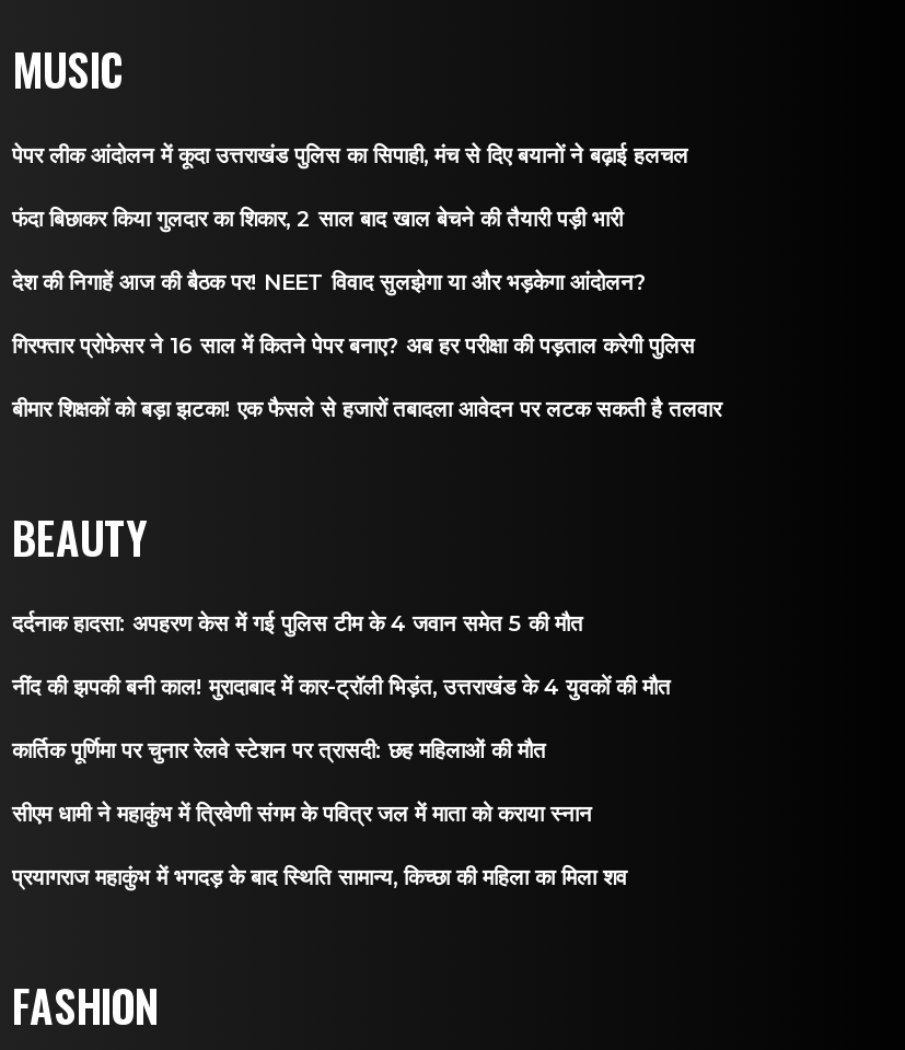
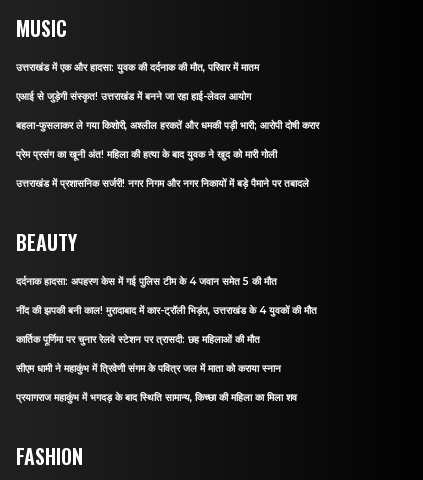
- पेपर लीक आंदोलन में कूदा उत्तराखंड पुलिस का सिपाही, मंच से दिए बयानों ने बढ़ाई हलचल
+ उत्तराखंड में एक और हादसा: युवक की दर्दनाक की मौत, परिवार में मातम

- फंदा बिछाकर किया गुलदार का शिकार, 2 साल बाद खाल बेचने की तैयारी पड़ी भारी
+ एआई से जुड़ेगी संस्कृत! उत्तराखंड में बनने जा रहा हाई-लेवल आयोग

- देश की निगाहें आज की बैठक पर! NEET विवाद सुलझेगा या और भड़केगा आंदोलन?
+ बहला-फुसलाकर ले गया किशोरी, अश्लील हरकतें और धमकी पड़ी भारी; आरोपी दोषी करार

- गिरफ्तार प्रोफेसर ने 16 साल में कितने पेपर बनाए? अब हर परीक्षा की पड़ताल करेगी पुलिस
+ प्रेम प्रसंग का खूनी अंत! महिला की हत्या के बाद युवक ने खुद को मारी गोली

- बीमार शिक्षकों को बड़ा झटका! एक फैसले से हजारों तबादला आवेदन पर लटक सकती है तलवार
+ उत्तराखंड में प्रशासनिक सर्जरी! नगर निगम और नगर निकायों में बड़े पैमाने पर तबादले
